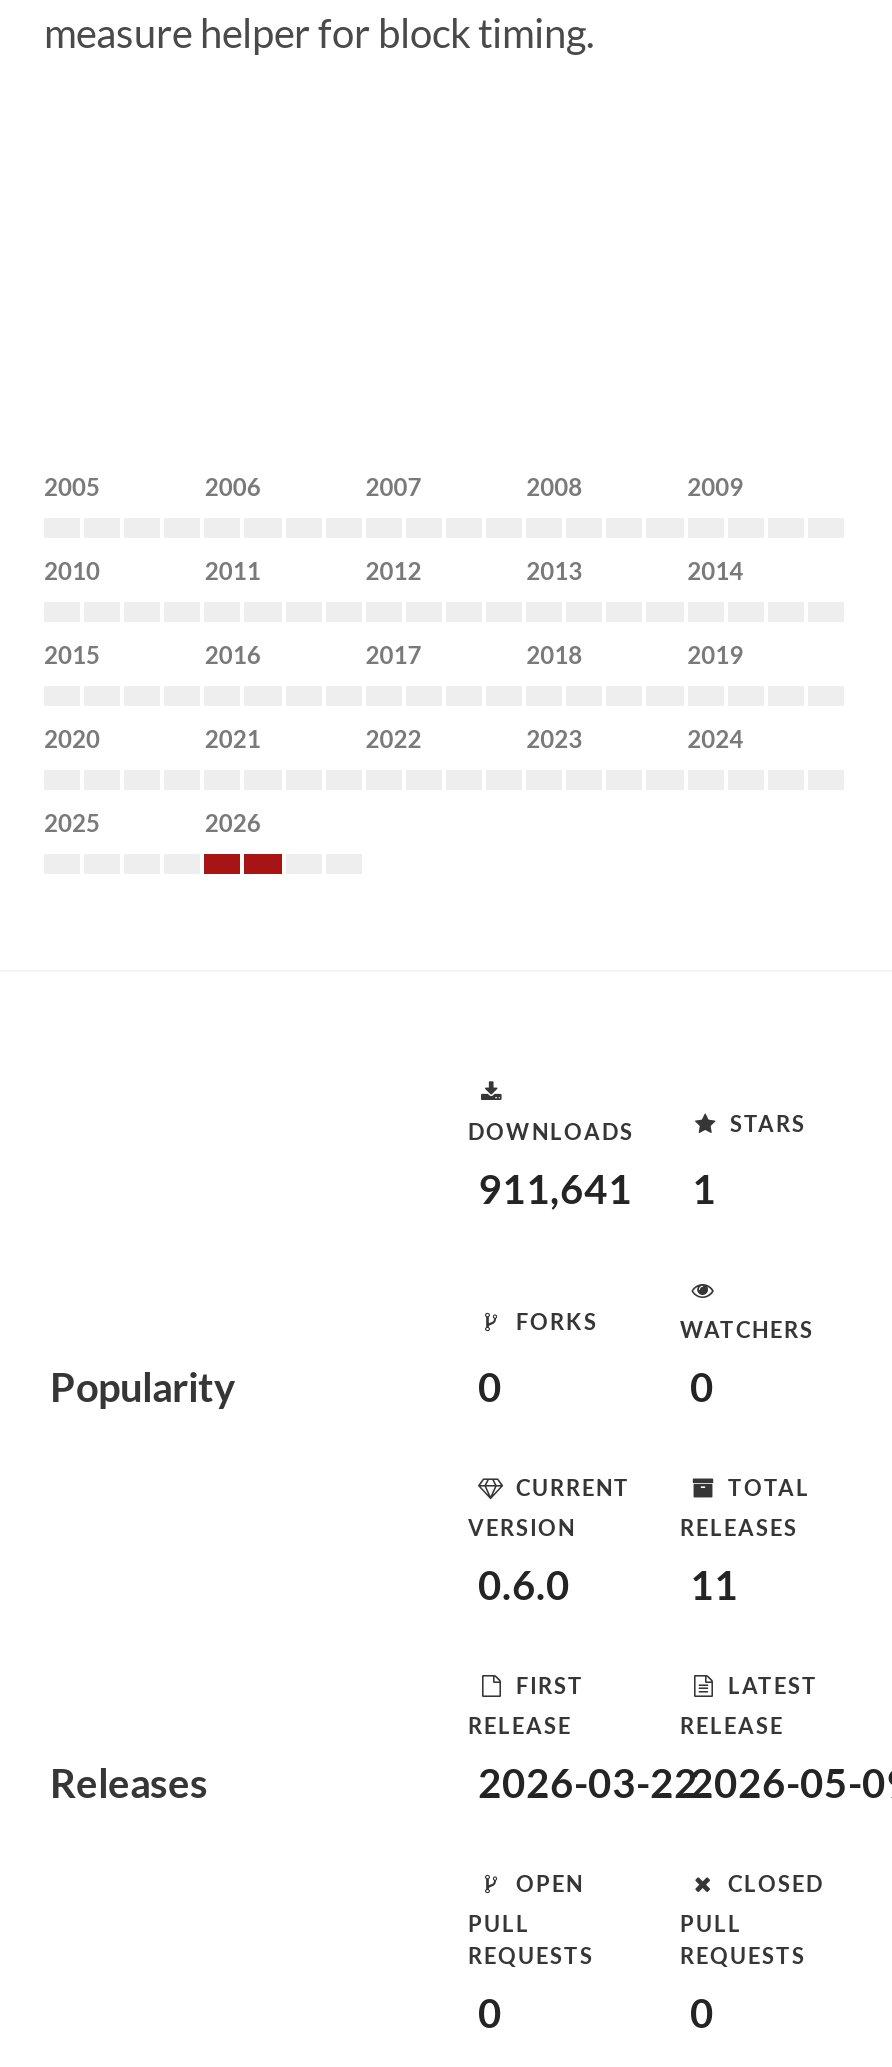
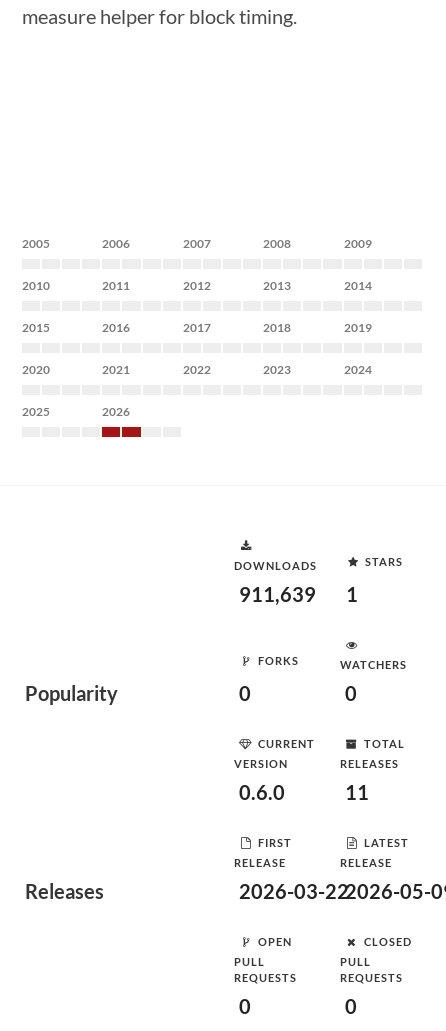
- 911,641 1
+ 911,639 1
